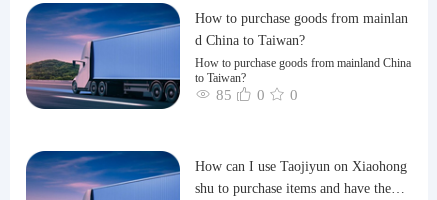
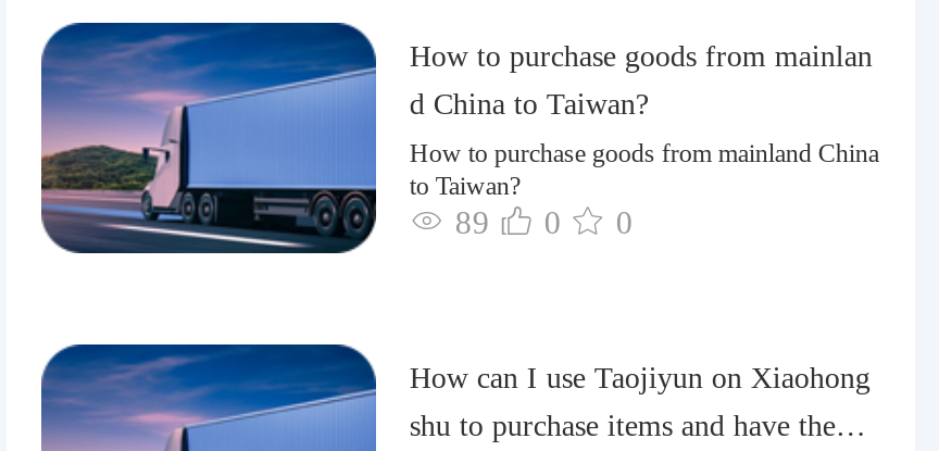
- 85 0 0
+ 89 0 0
